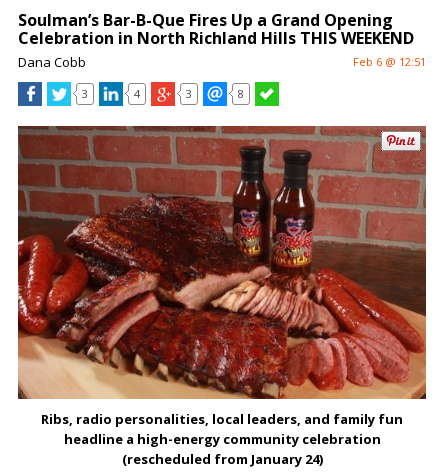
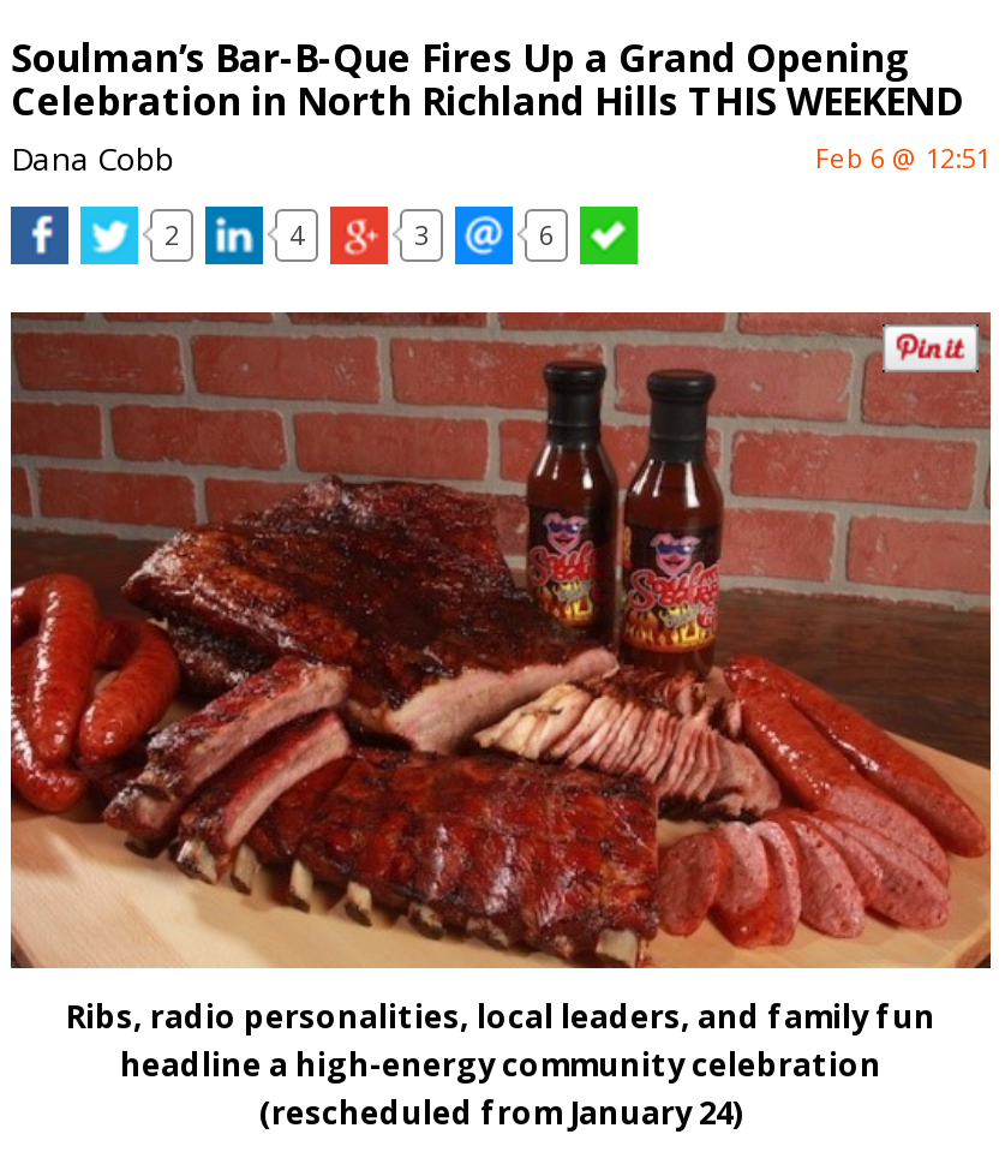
- 3
+ 2

- 8
+ 6
